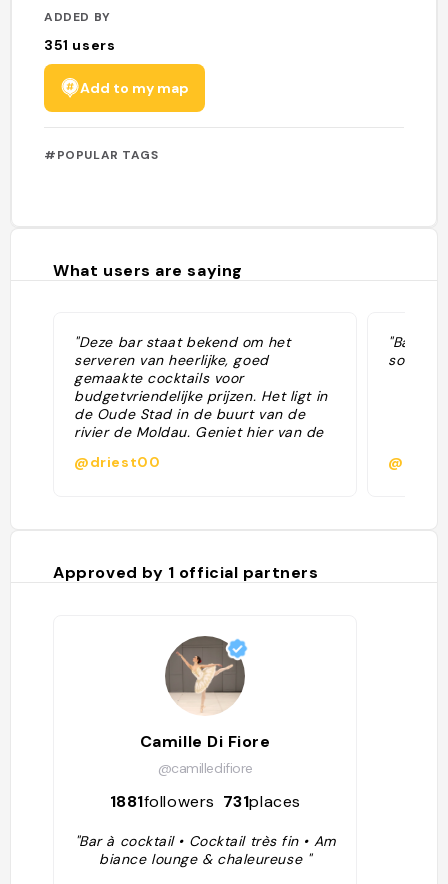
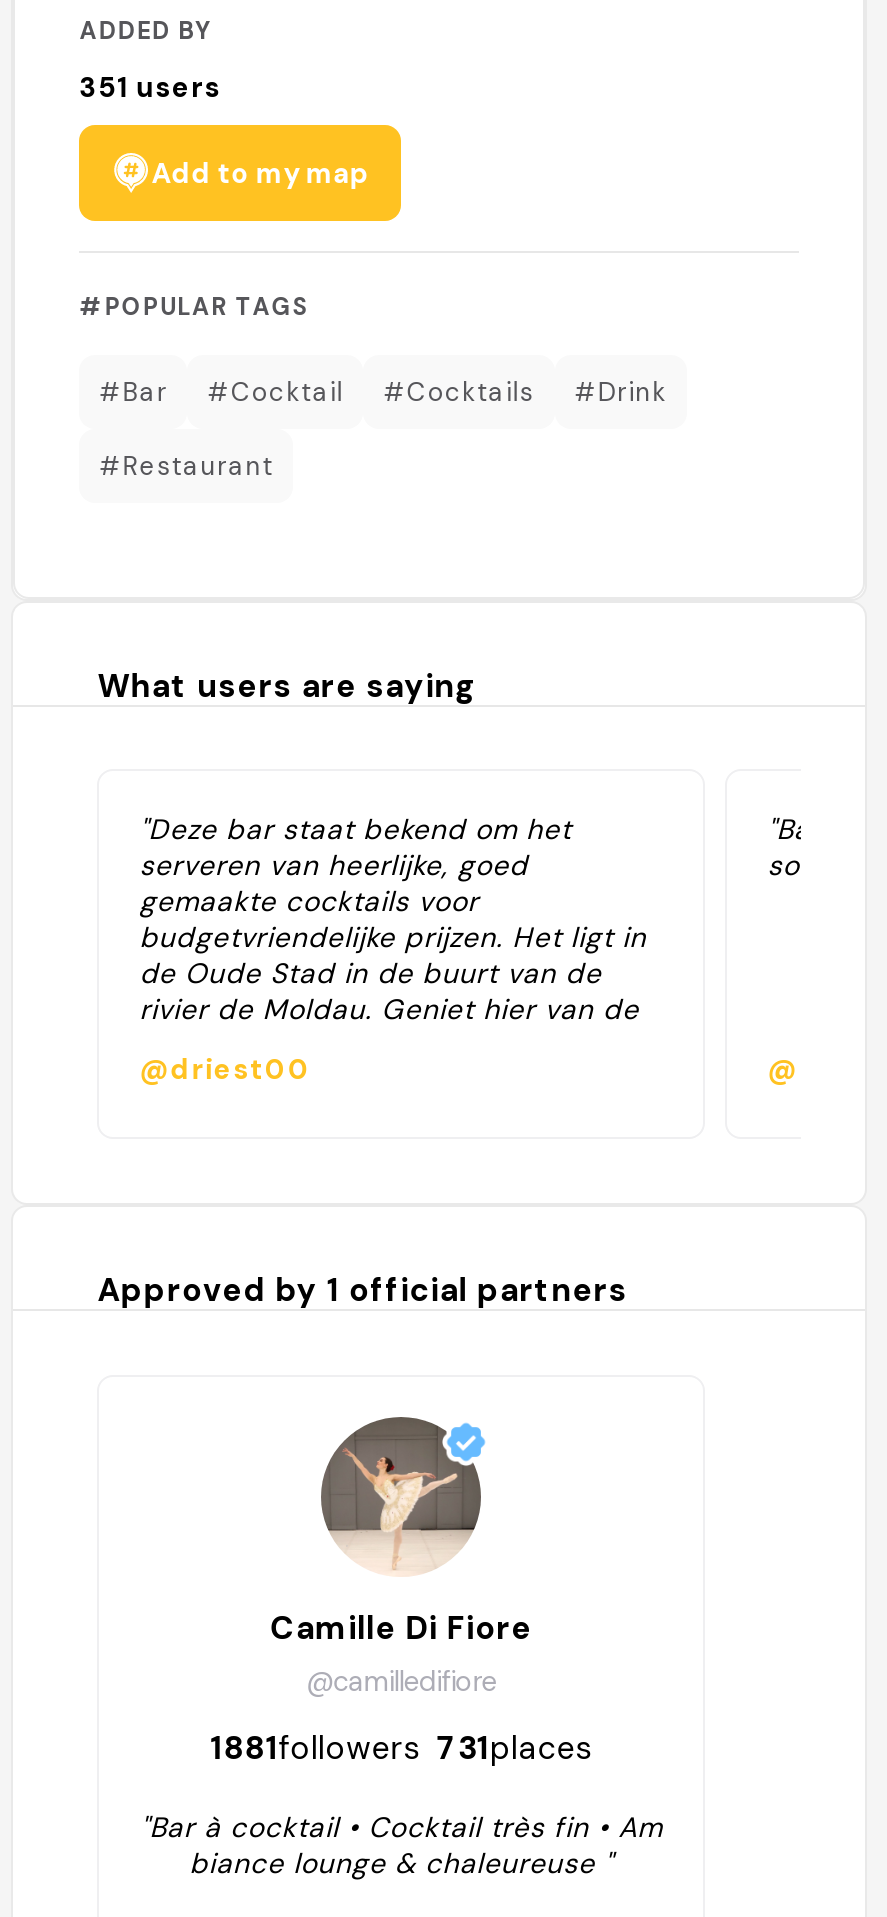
+ #Bar
+ #Cocktail
+ #Cocktails
+ #Drink
+ #Restaurant
